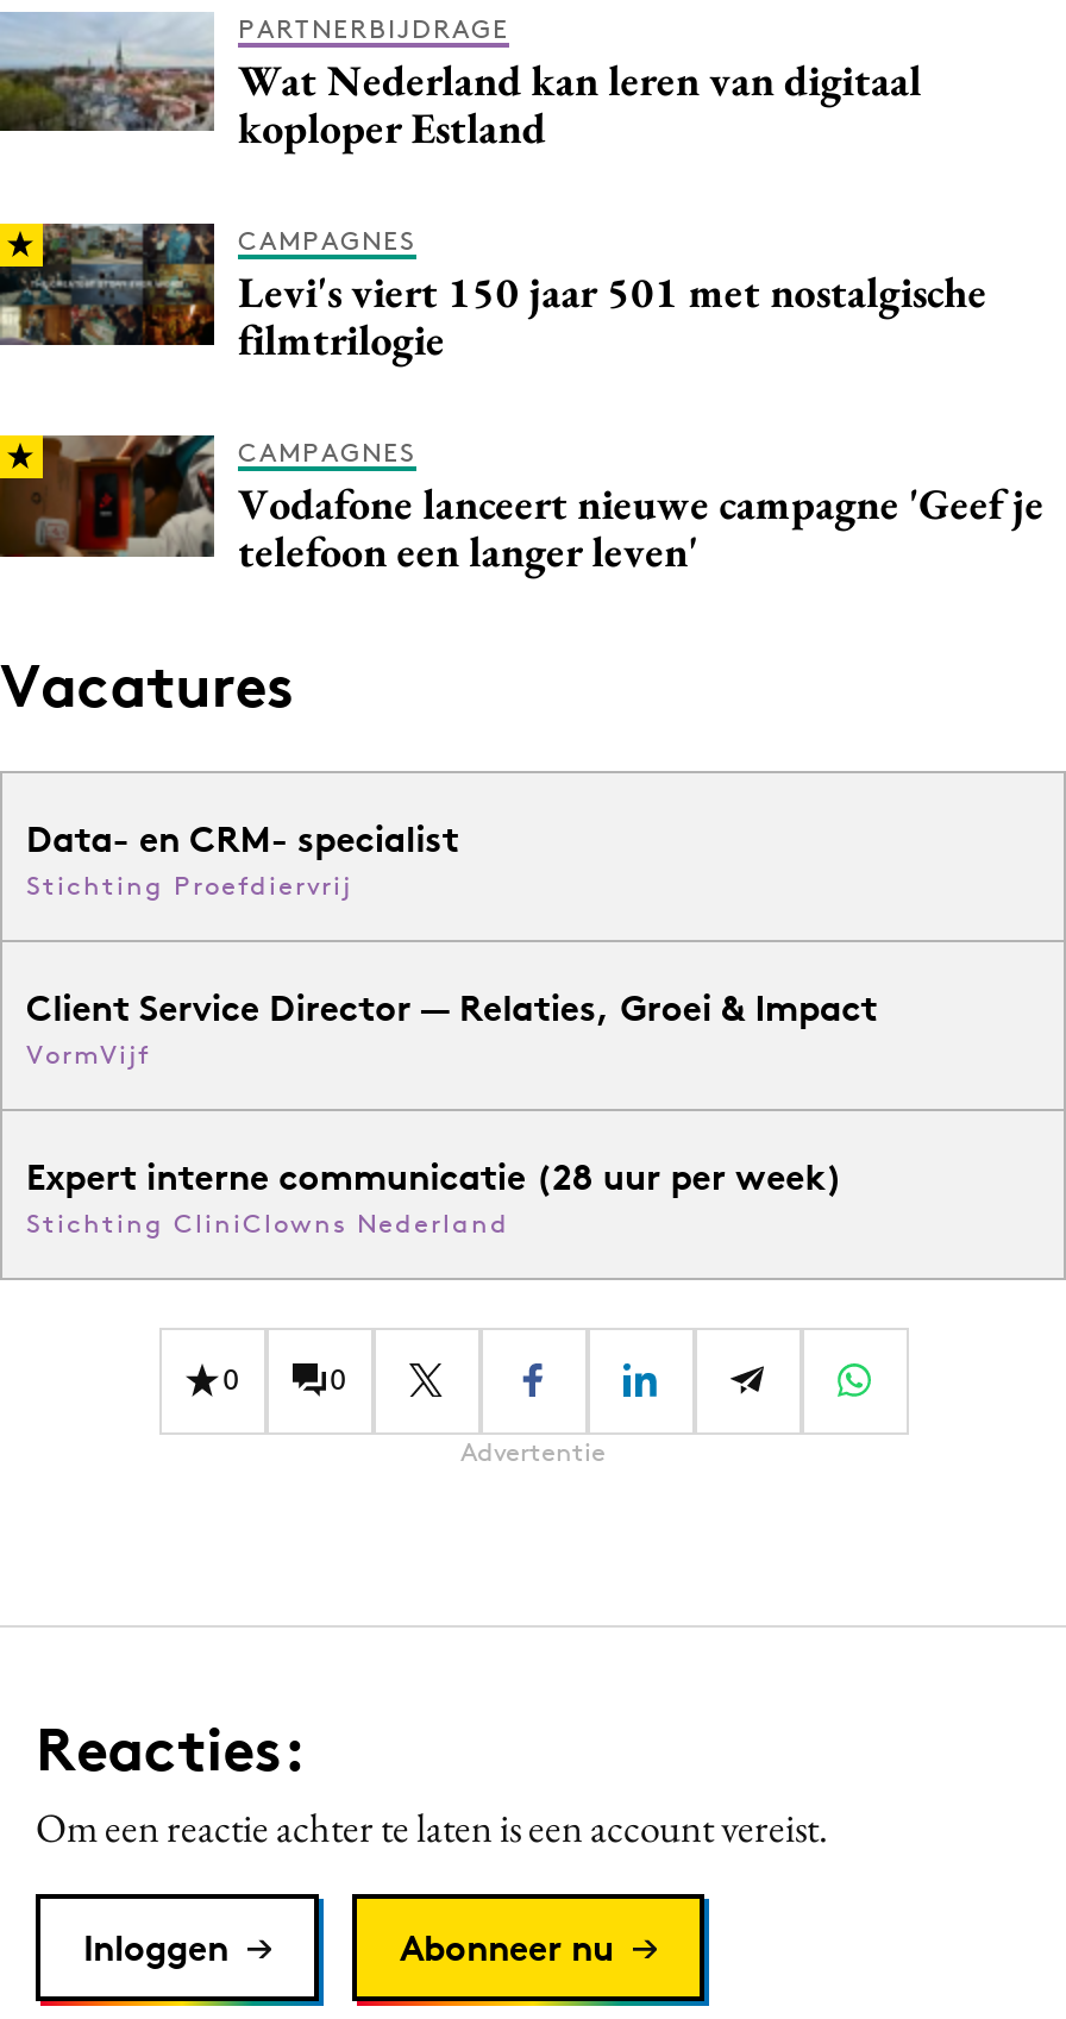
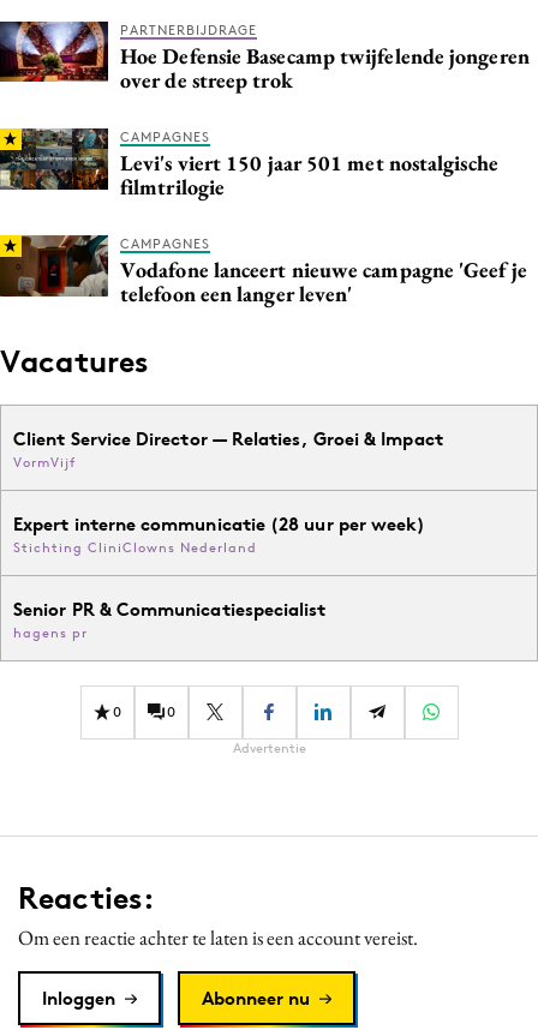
- [image]
- Wat Nederland kan leren van digitaal
- koploper Estland
+ [image]
+ Hoe Defensie Basecamp twijfelende jongeren
+ over de streep trok

- Data- en CRM- specialist
- Stichting Proefdiervrij

moved up: Client Service Director — Relaties, Groei & Impact | VormVijf | Expert interne communicatie (28 uur per week) | Stichting CliniClowns Nederland

+ Senior PR & Communicatiespecialist
+ hagens pr
